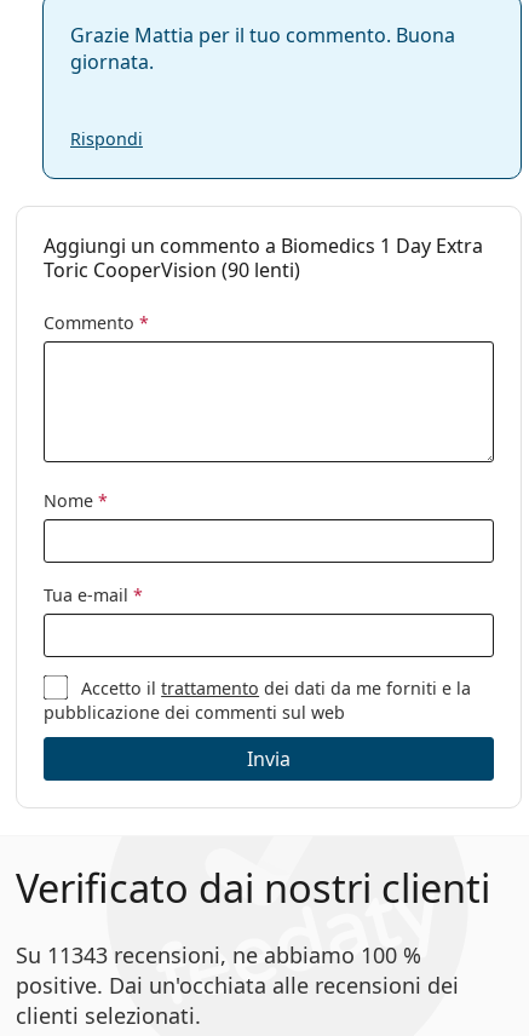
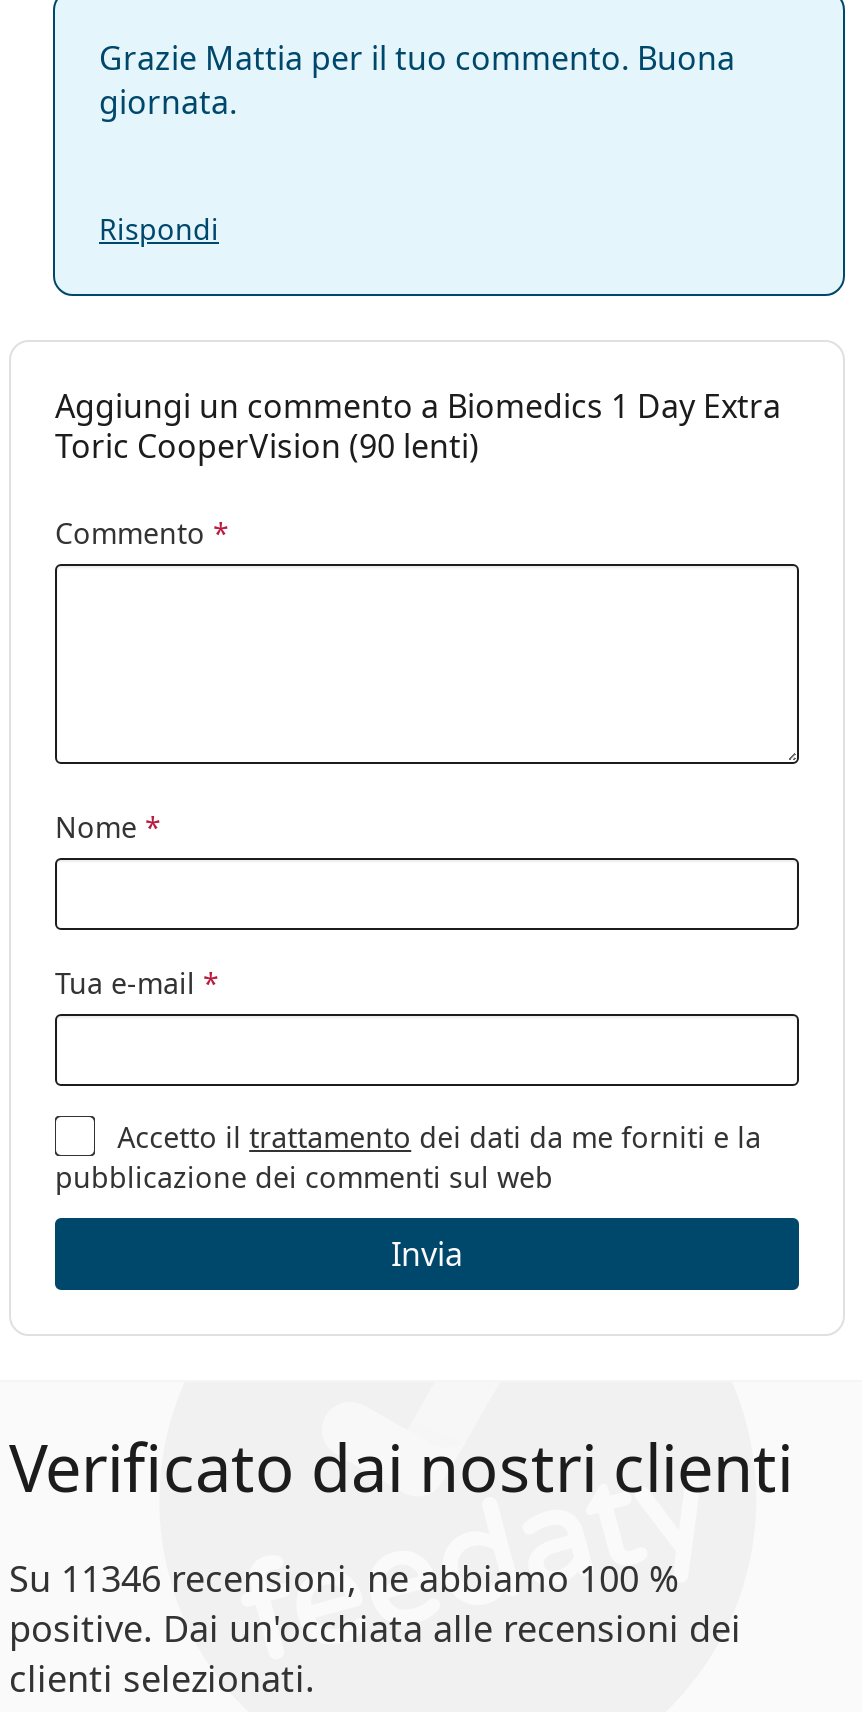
- Su 11343 recensioni, ne abbiamo 100 %
+ Su 11346 recensioni, ne abbiamo 100 %
